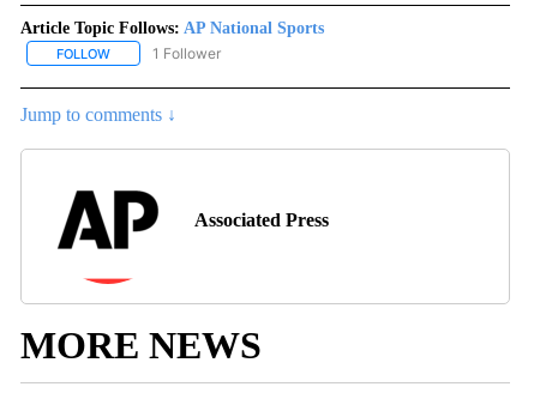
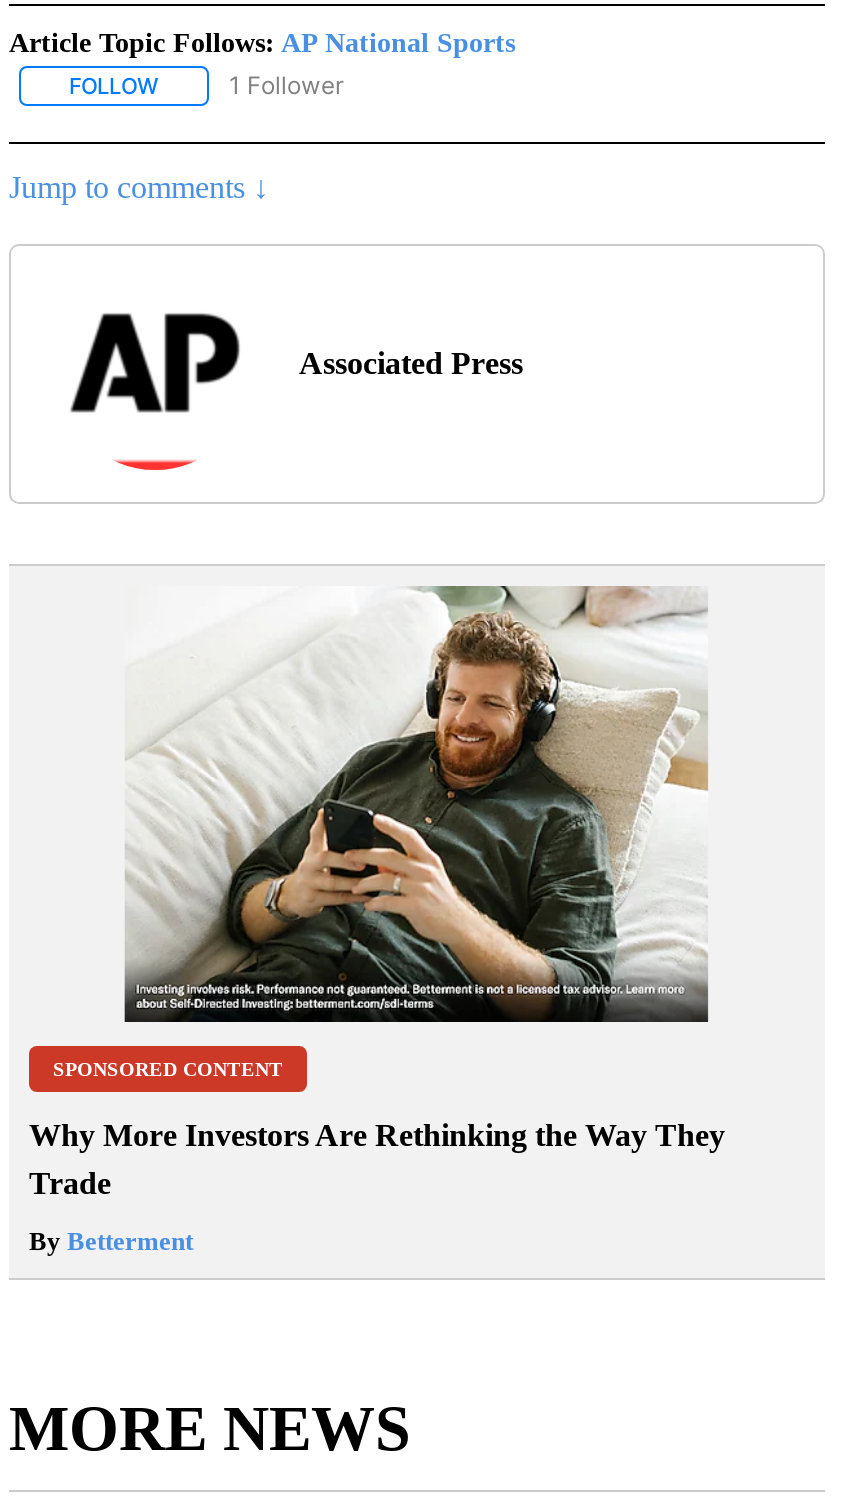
+ [image]
+ SPONSORED CONTENT
+ Why More Investors Are Rethinking the Way They
+ Trade
+ By Betterment
